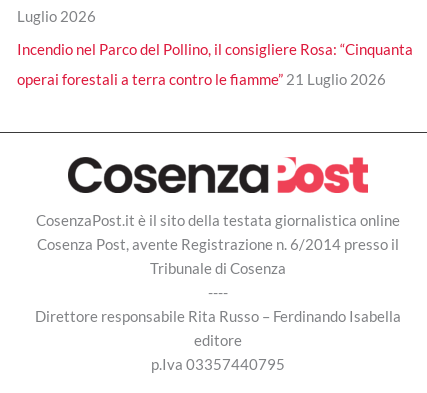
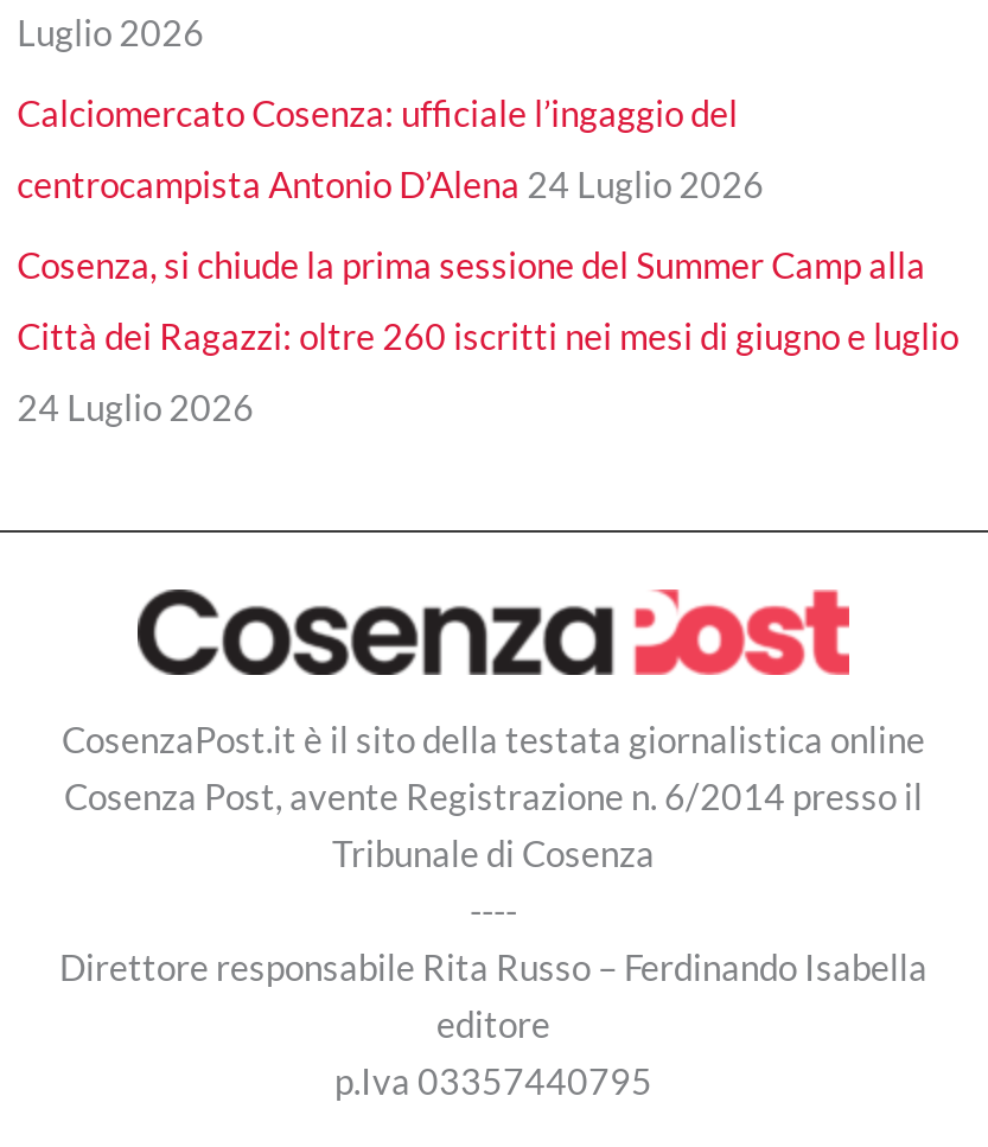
- Incendio nel Parco del Pollino, il consigliere Rosa: “Cinquanta
- operai forestali a terra contro le fiamme” 21 Luglio 2026
+ Calciomercato Cosenza: ufficiale l’ingaggio del
+ centrocampista Antonio D’Alena 24 Luglio 2026
+ Cosenza, si chiude la prima sessione del Summer Camp alla
+ Città dei Ragazzi: oltre 260 iscritti nei mesi di giugno e luglio
+ 24 Luglio 2026
